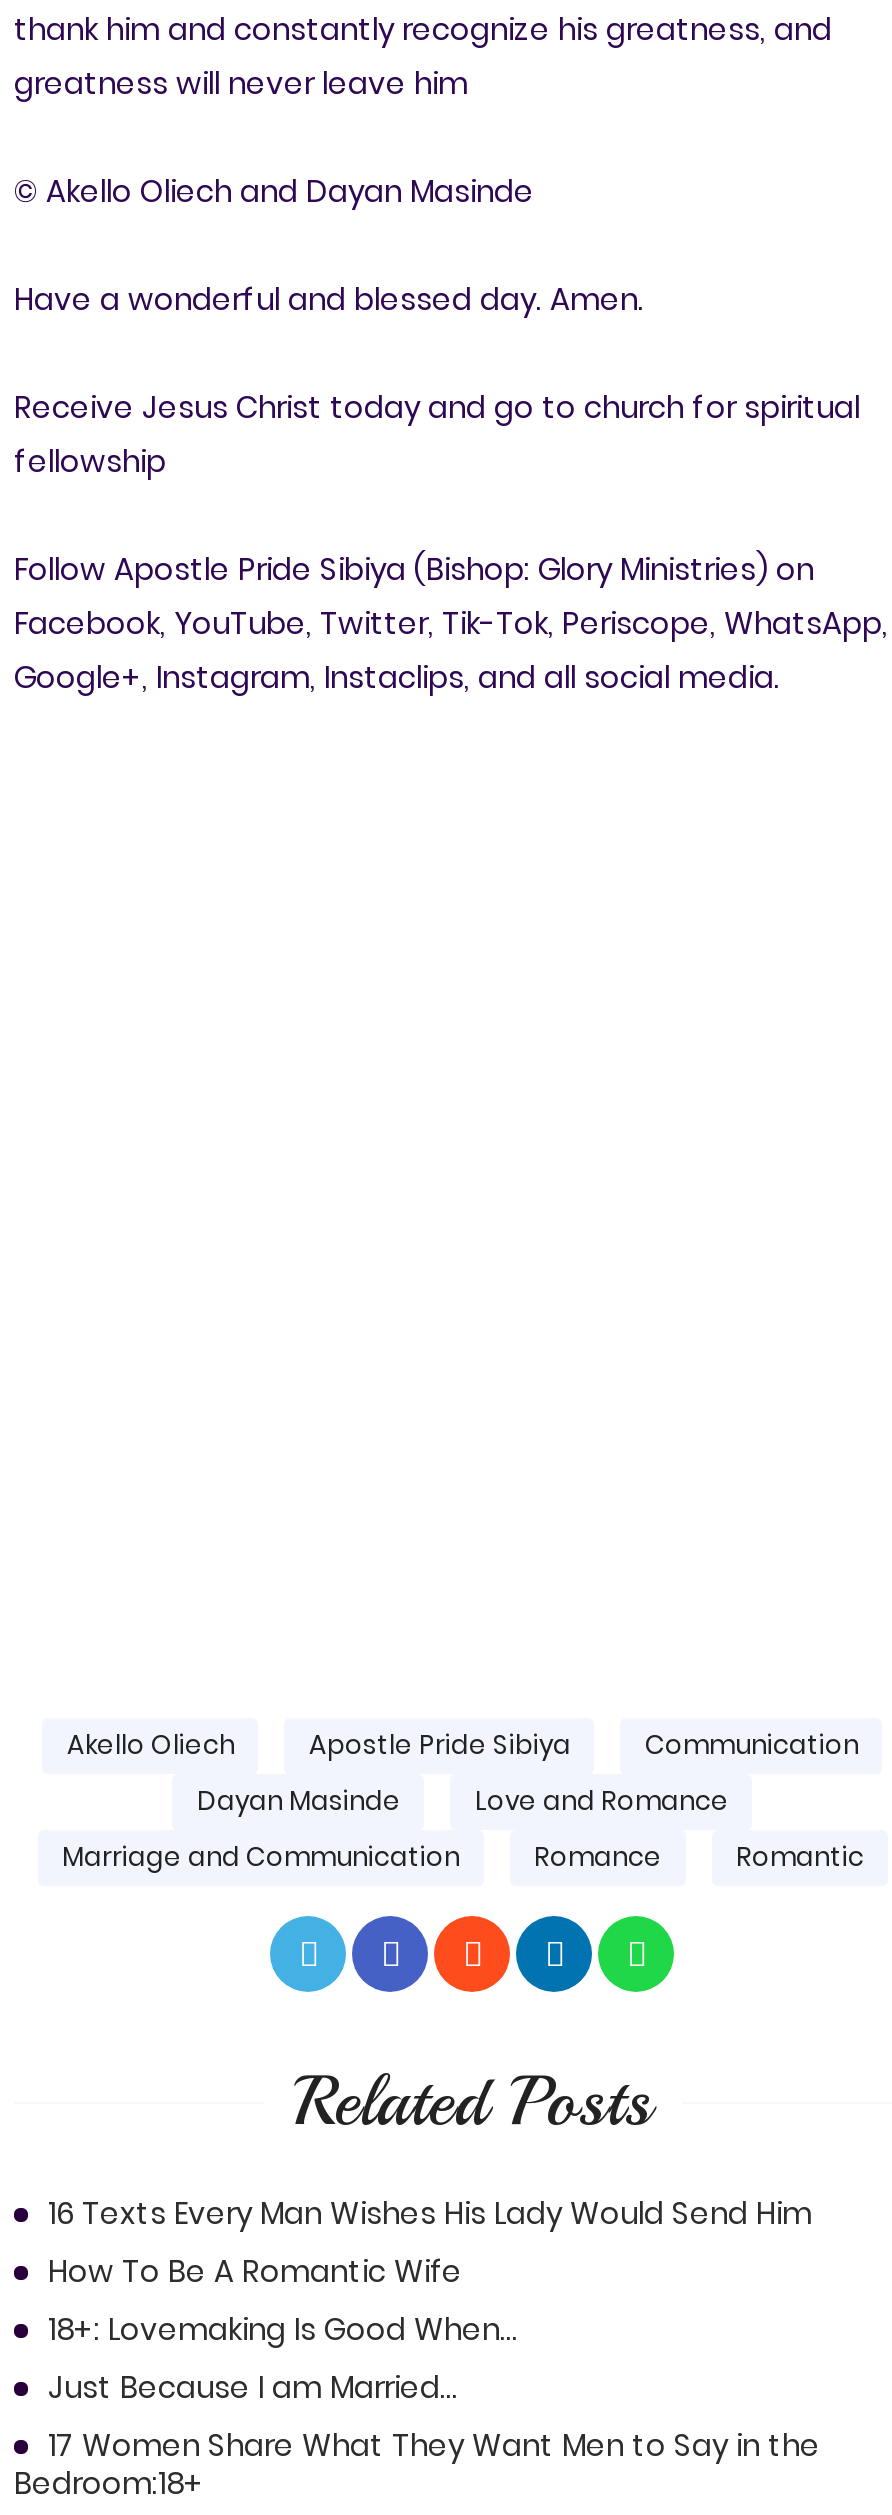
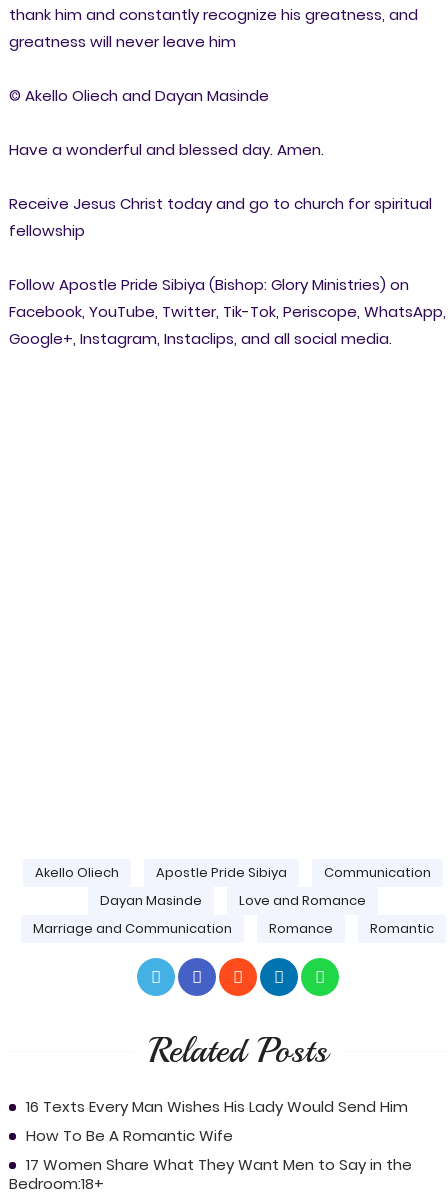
- 18+: Lovemaking Is Good When...
- Just Because I am Married...
